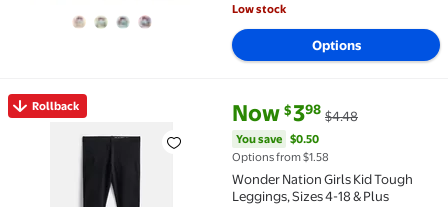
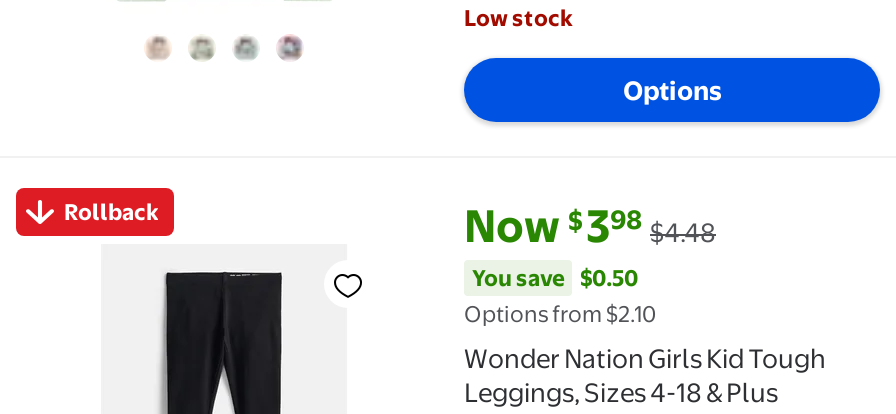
- Options from $1.58
+ Options from $2.10
